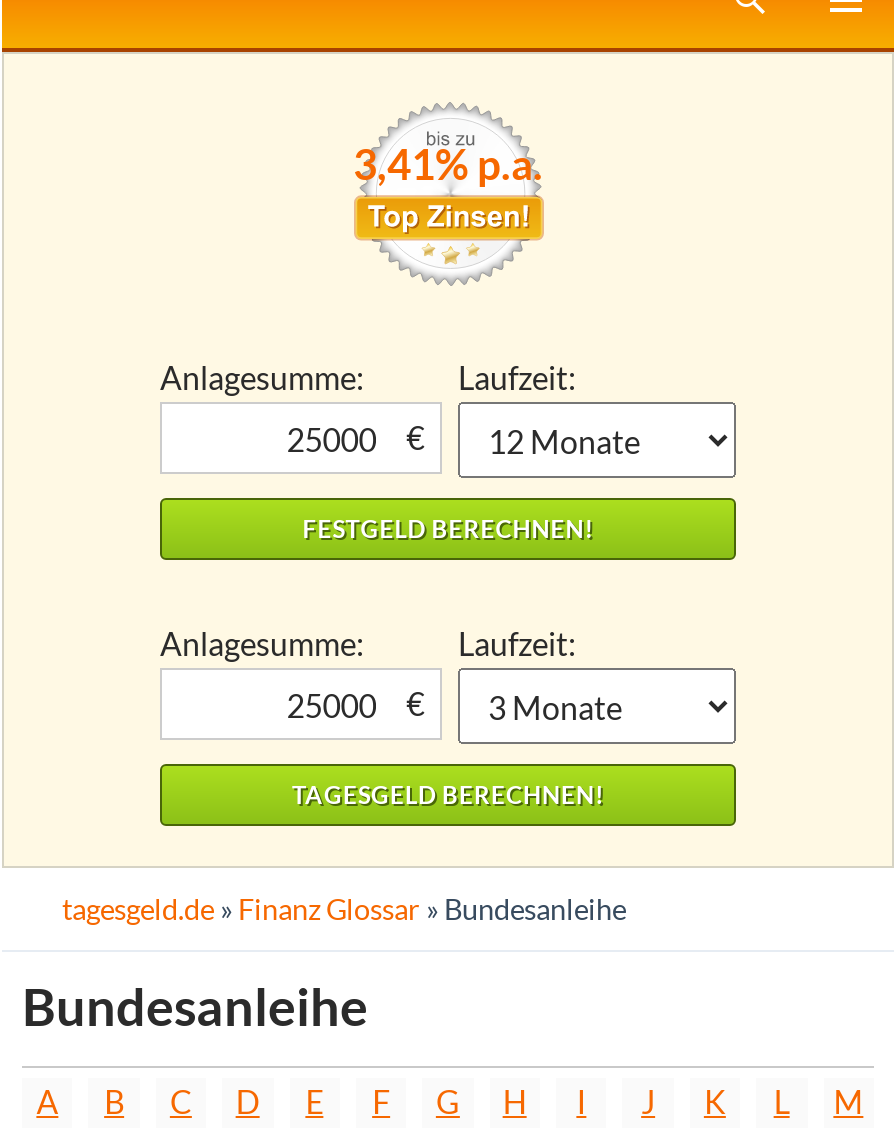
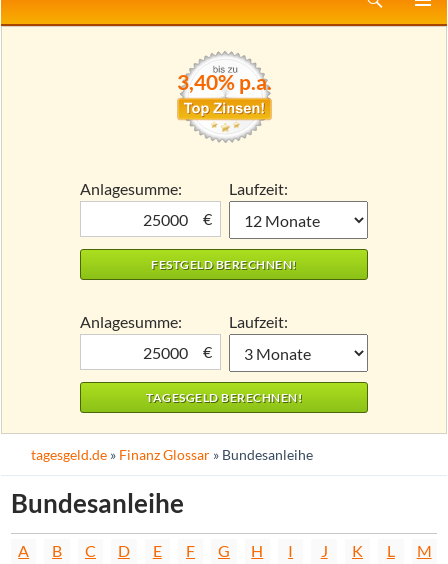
- 3,41% p.a.
+ 3,40% p.a.
